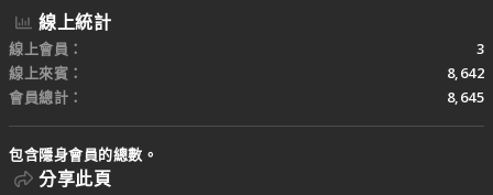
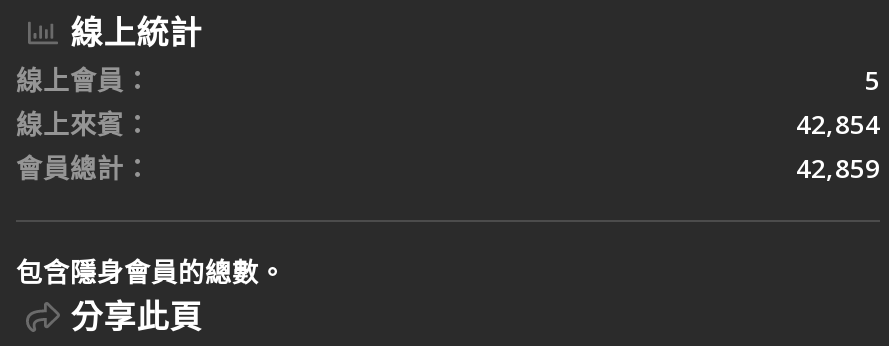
- 3
+ 5

- 8,642
+ 42,854

- 8,645
+ 42,859
